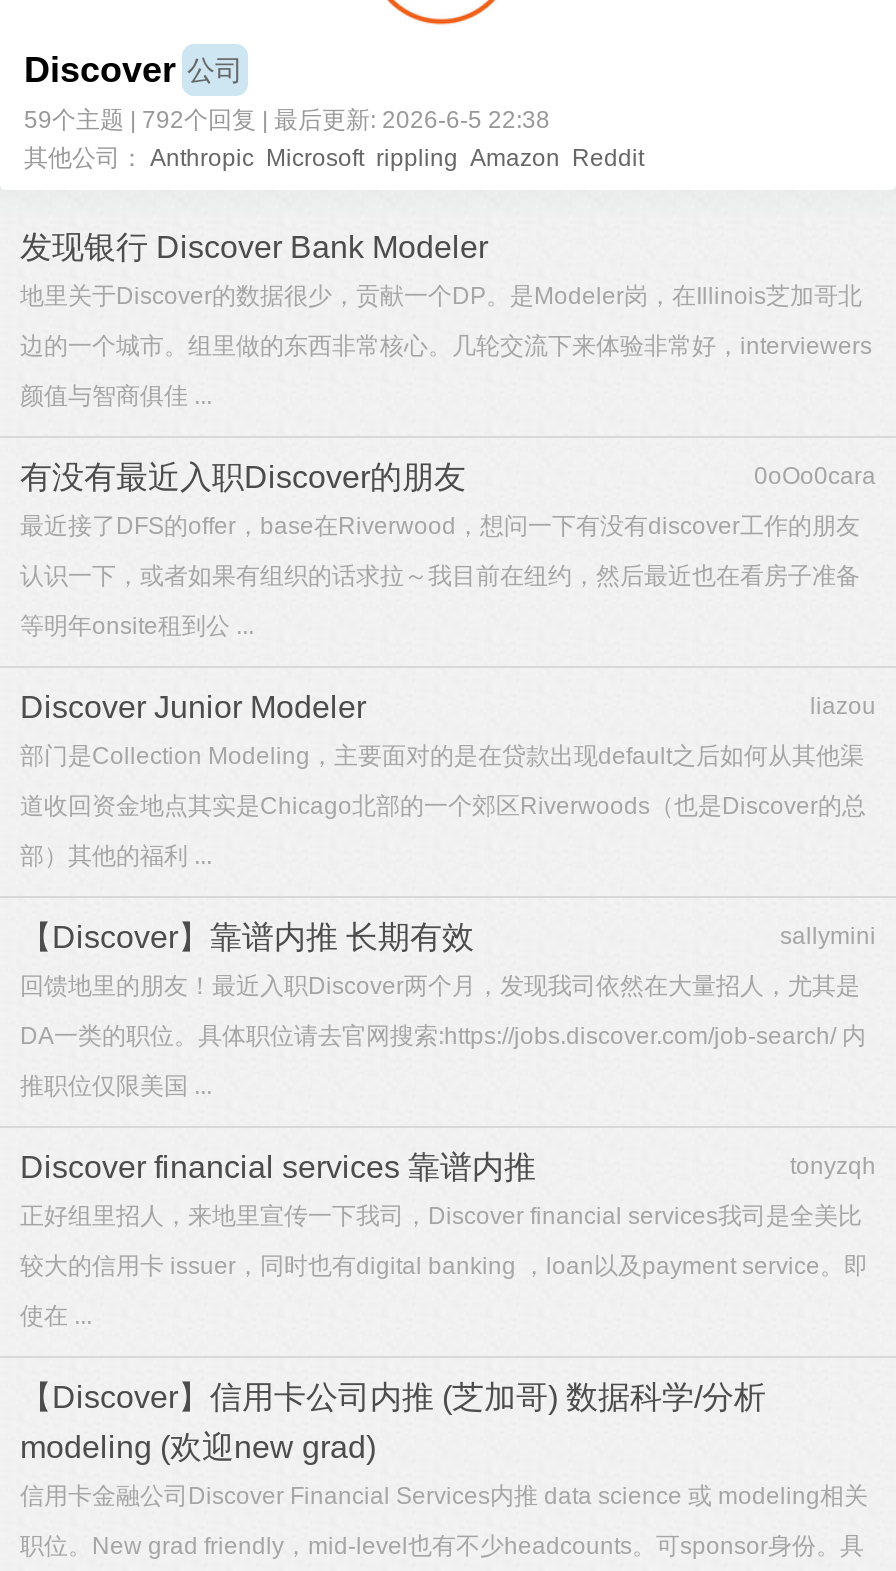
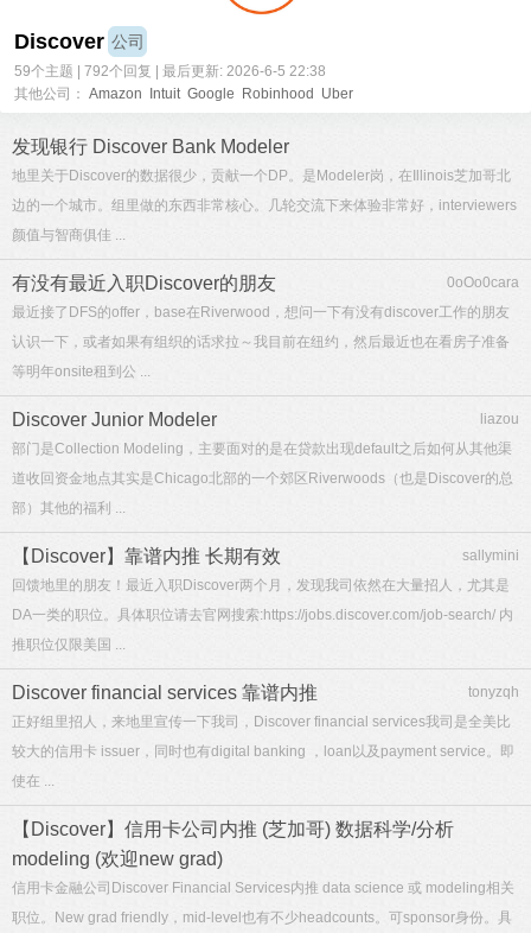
- 其他公司： Anthropic Microsoft rippling Amazon Reddit
+ 其他公司： Amazon Intuit Google Robinhood Uber
